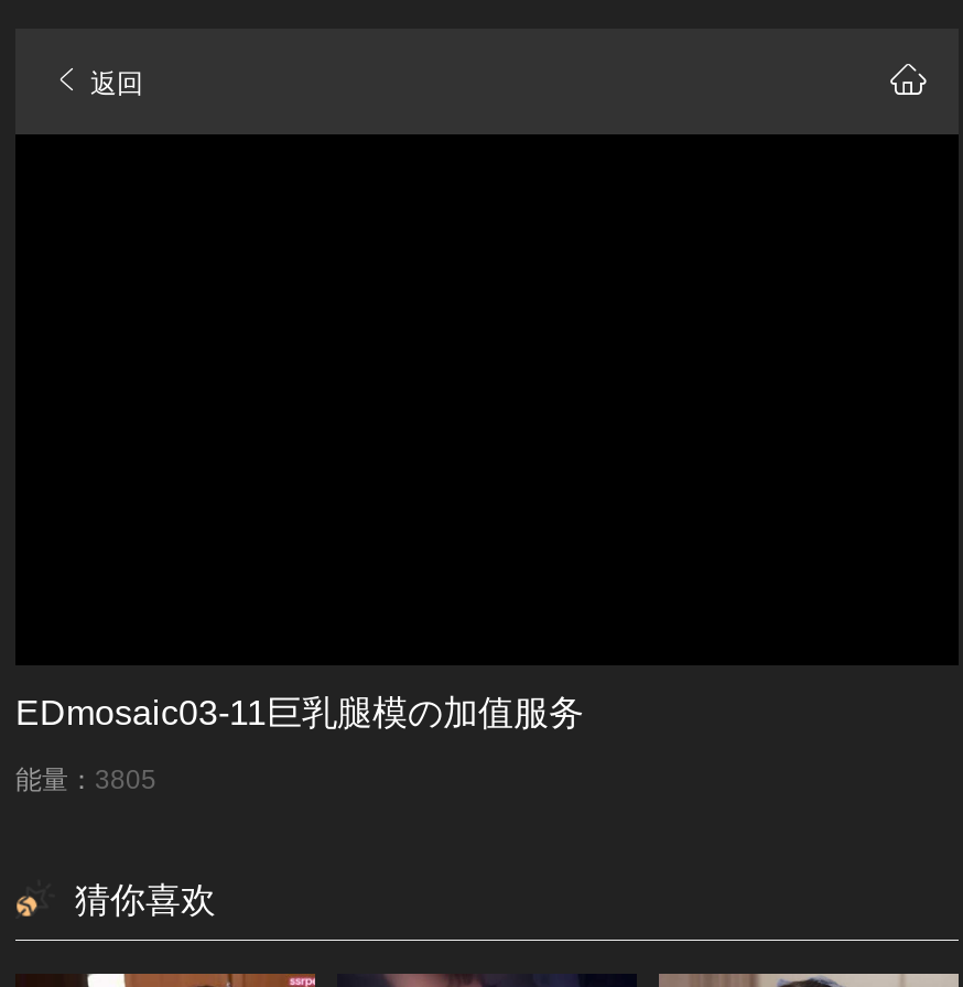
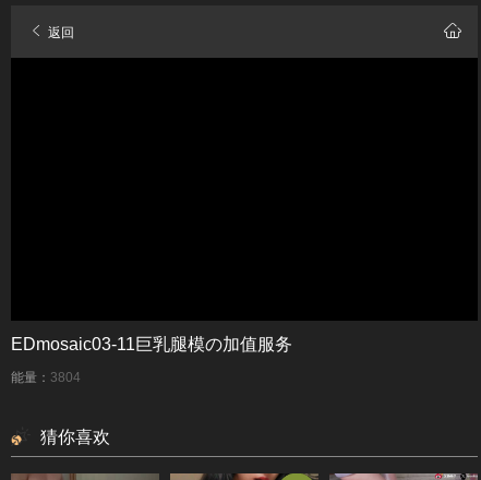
- 能量：3805
+ 能量：3804
